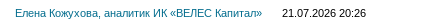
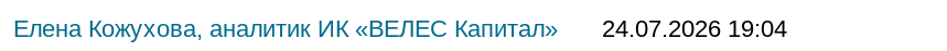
- Елена Кожухова, аналитик ИК «ВЕЛЕС Капитал» 21.07.2026 20:26
+ Елена Кожухова, аналитик ИК «ВЕЛЕС Капитал» 24.07.2026 19:04
